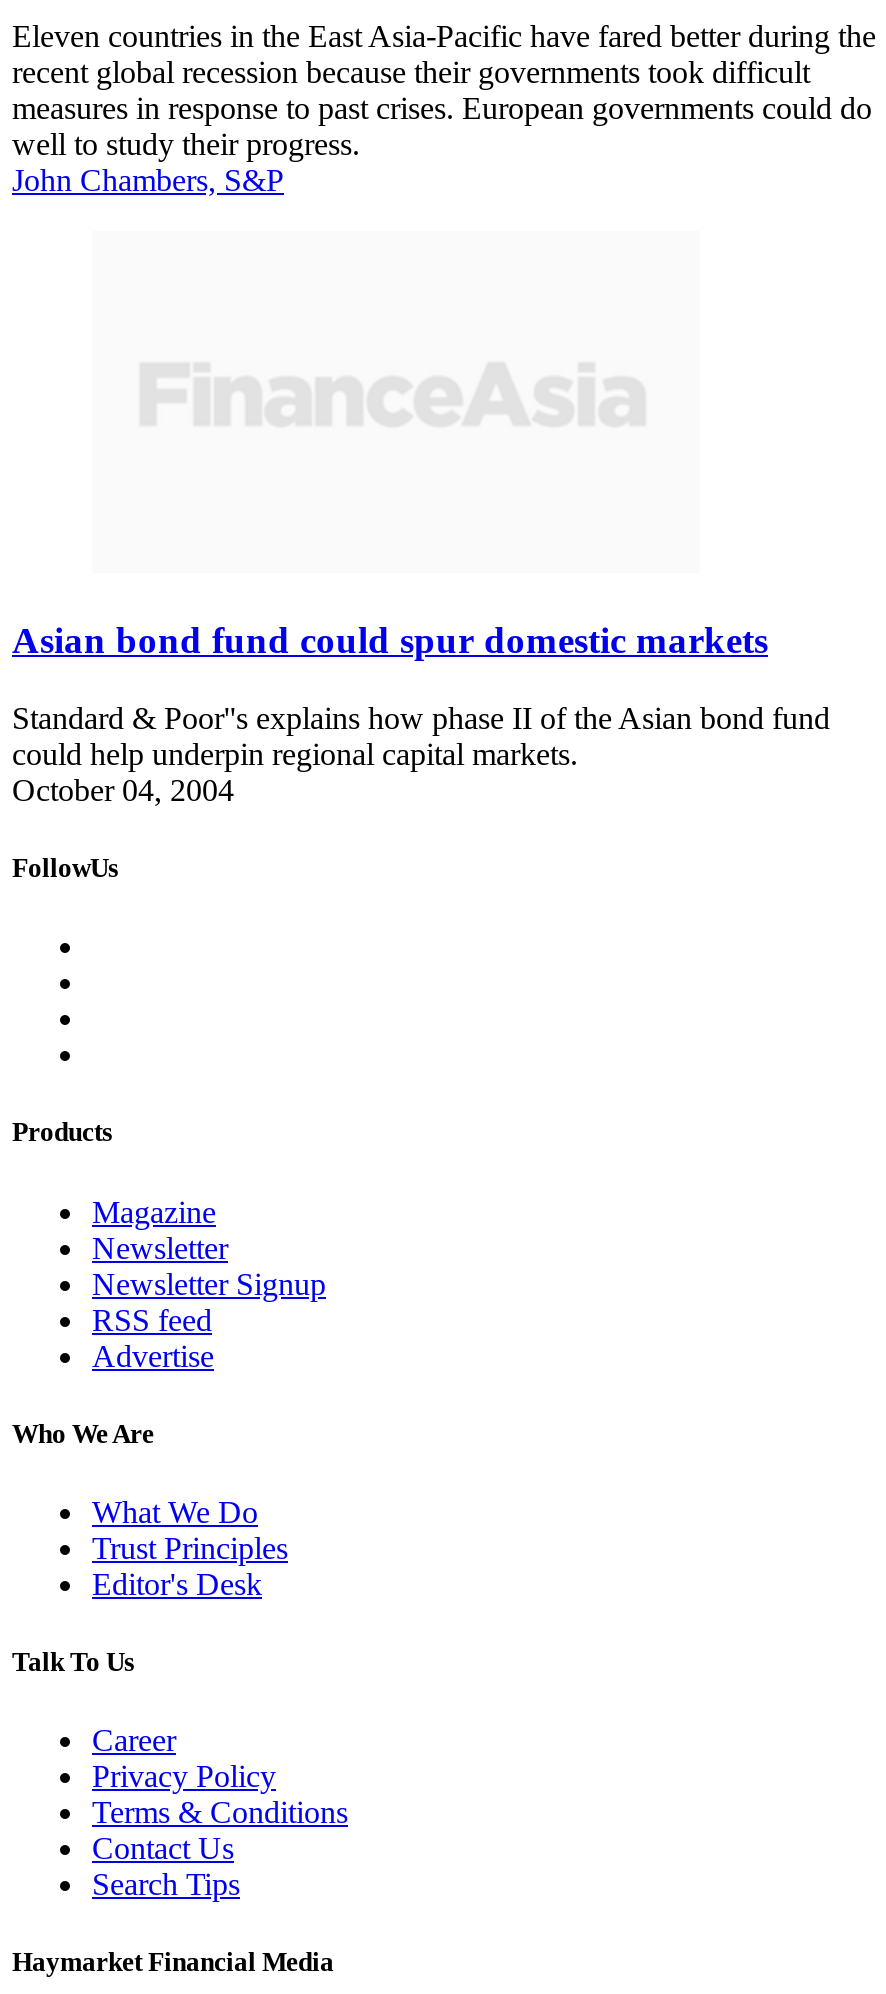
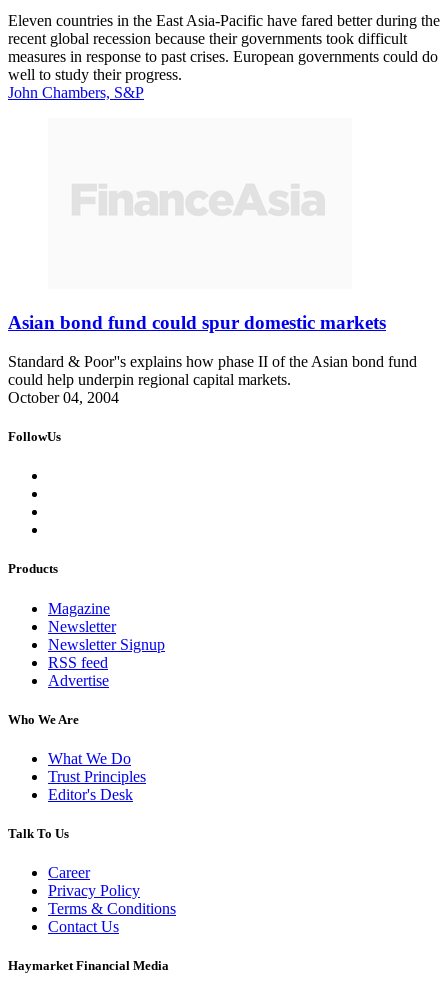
- Search Tips
